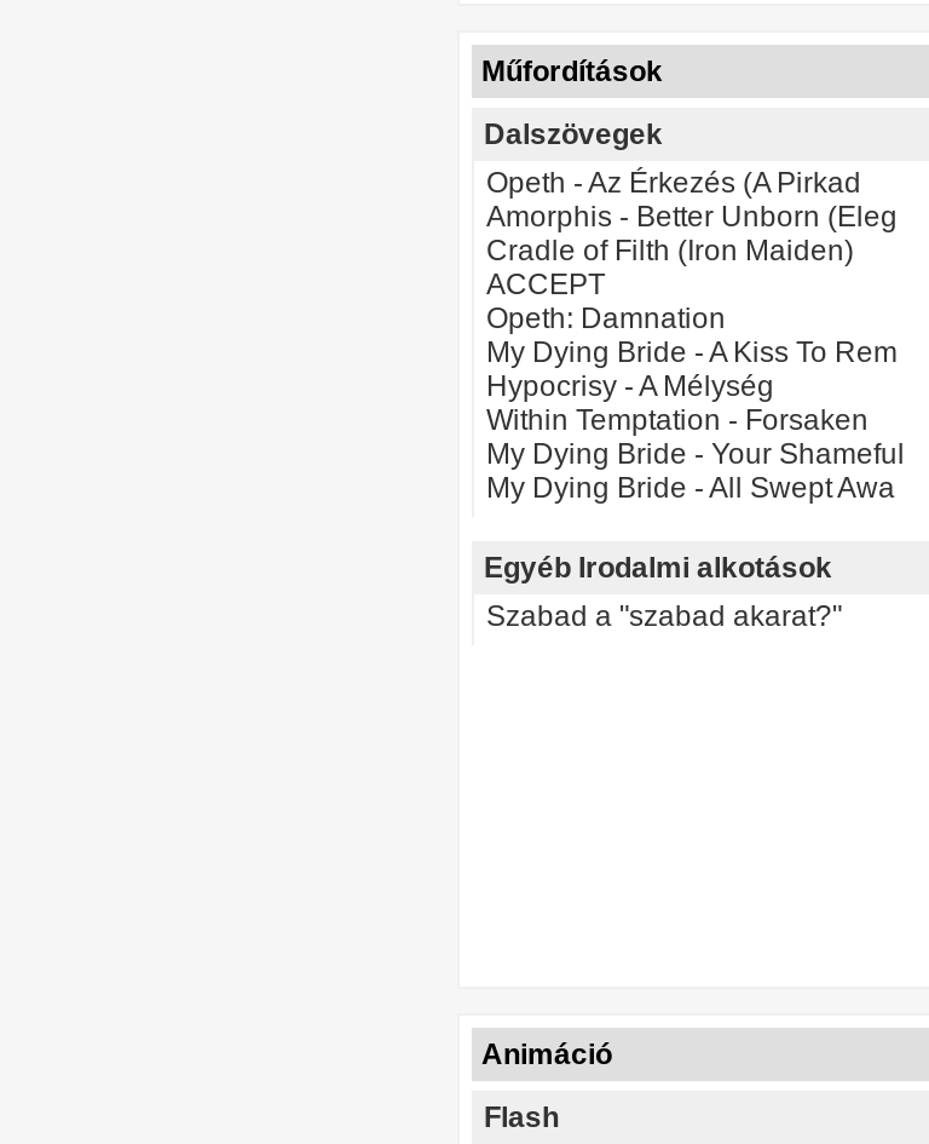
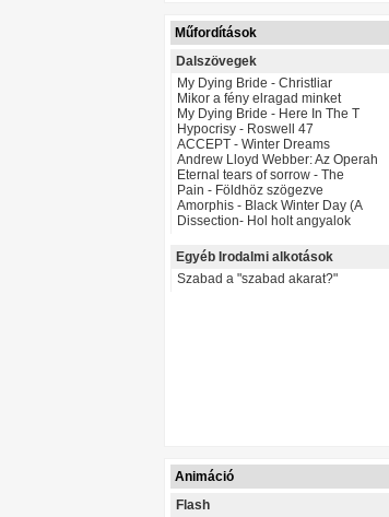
- Opeth - Az Érkezés (A Pirkad
- Amorphis - Better Unborn (Eleg
- Cradle of Filth (Iron Maiden)
- ACCEPT
- Opeth: Damnation
- My Dying Bride - A Kiss To Rem
- Hypocrisy - A Mélység
- Within Temptation - Forsaken
- My Dying Bride - Your Shameful
- My Dying Bride - All Swept Awa
+ My Dying Bride - Christliar
+ Mikor a fény elragad minket
+ My Dying Bride - Here In The T
+ Hypocrisy - Roswell 47
+ ACCEPT - Winter Dreams
+ Andrew Lloyd Webber: Az Operah
+ Eternal tears of sorrow - The
+ Pain - Földhöz szögezve
+ Amorphis - Black Winter Day (A
+ Dissection- Hol holt angyalok
